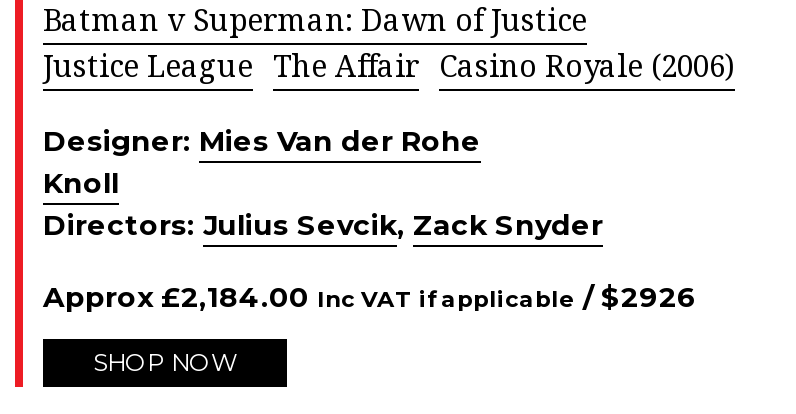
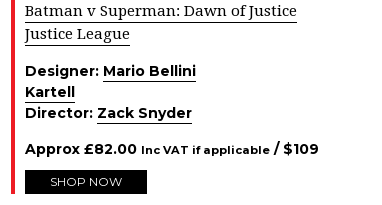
- Justice League The Affair Casino Royale (2006)
+ Justice League

- Designer: Mies Van der Rohe
- Knoll
- Directors: Julius Sevcik, Zack Snyder
+ Designer: Mario Bellini
+ Kartell
+ Director: Zack Snyder

- Approx £2,184.00 Inc VAT if applicable / $2926
+ Approx £82.00 Inc VAT if applicable / $109
